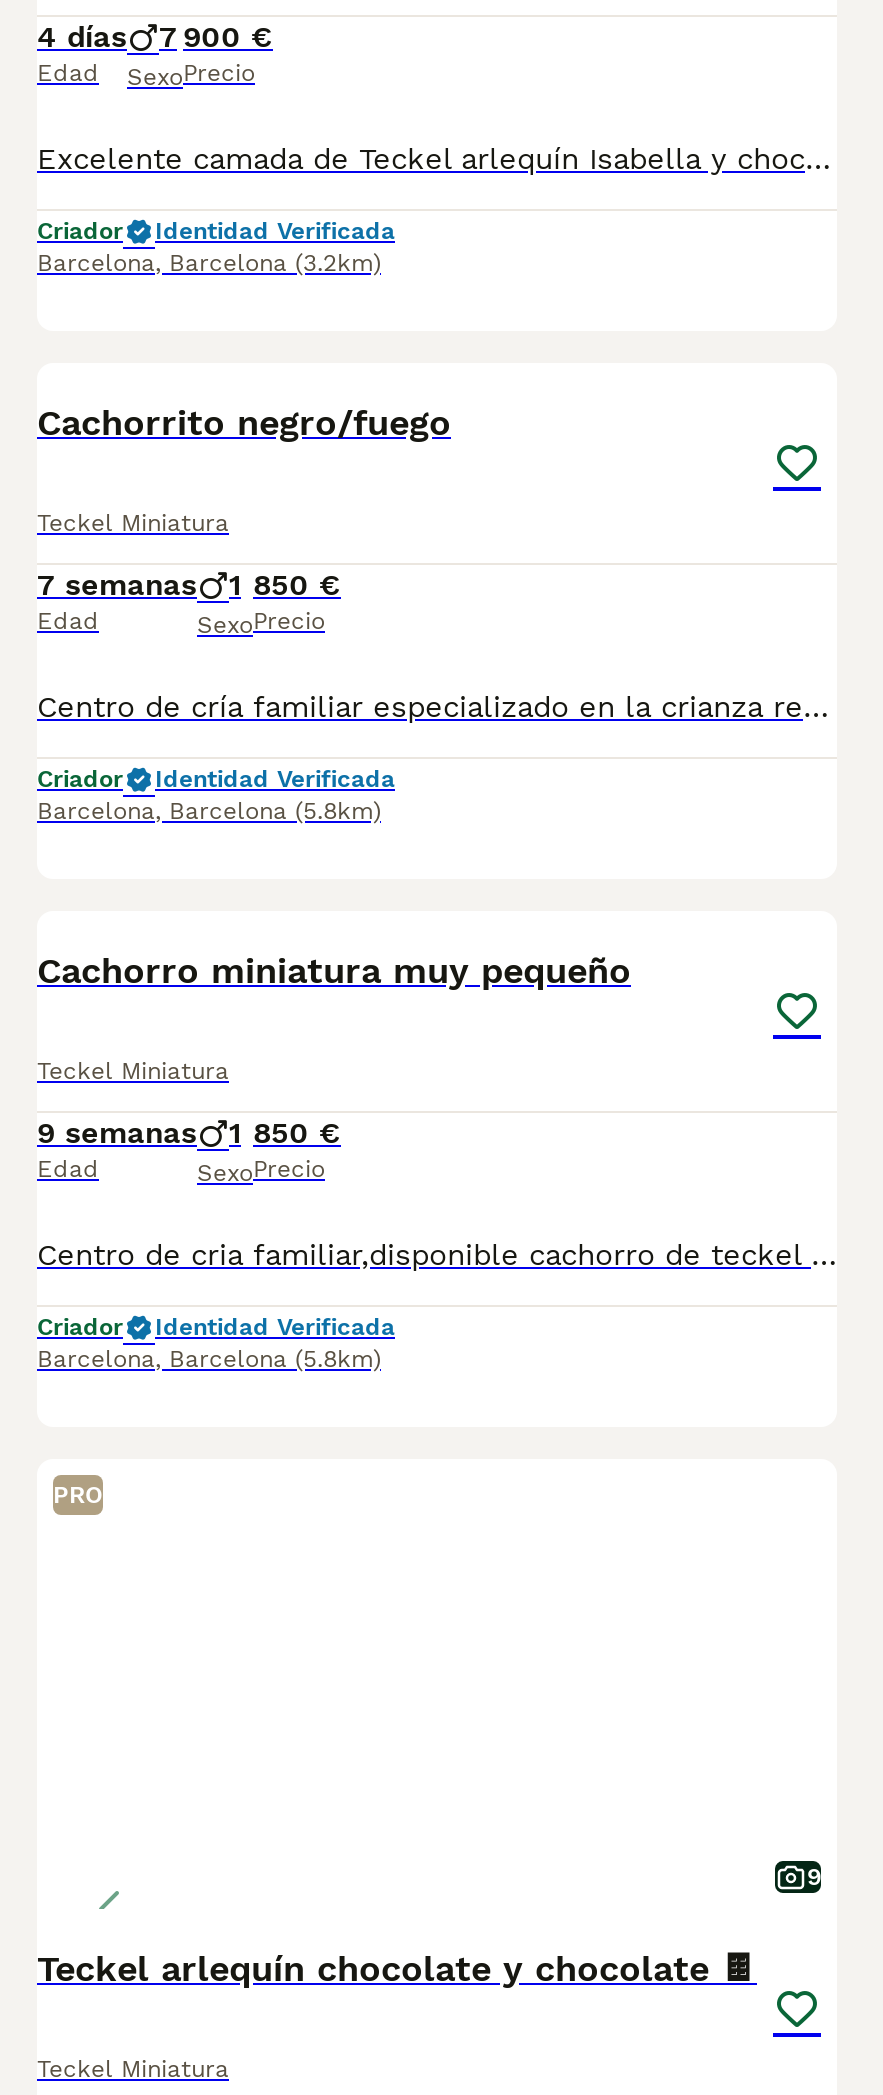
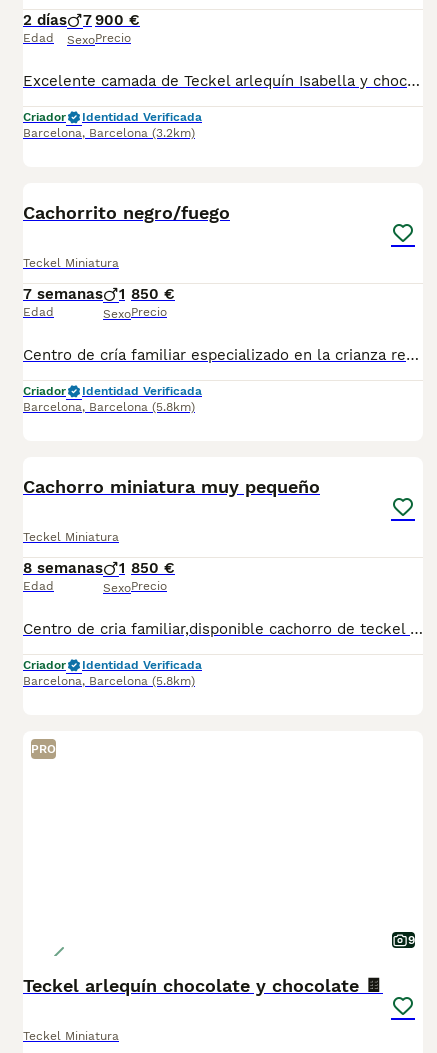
- 4 días 7 900 €
+ 2 días 7 900 €

- 9 semanas 1 850 €
+ 8 semanas 1 850 €
